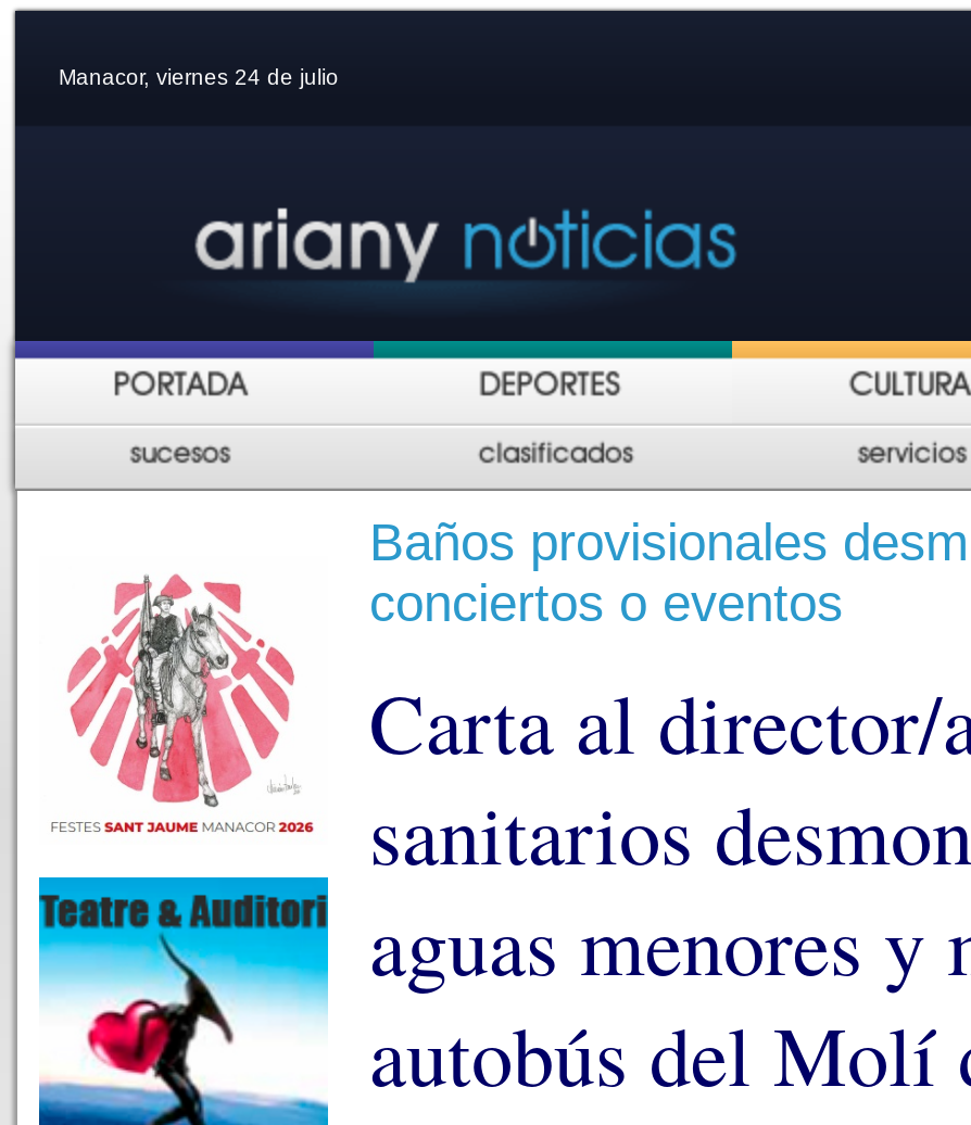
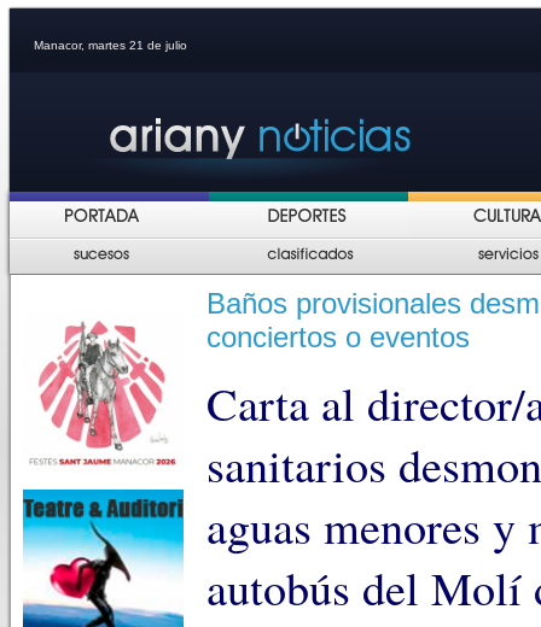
- Manacor, viernes 24 de julio
+ Manacor, martes 21 de julio
